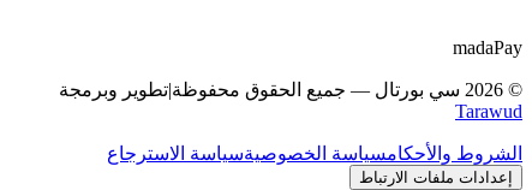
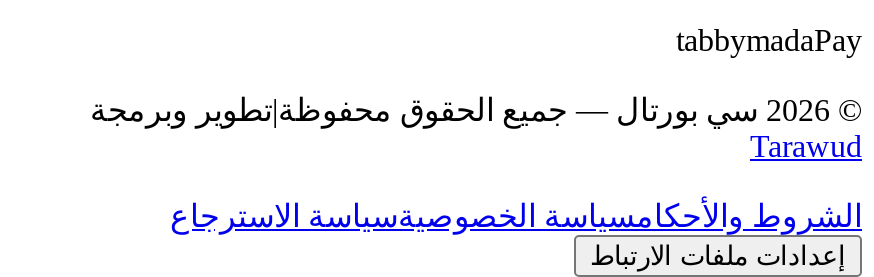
+ tabby
